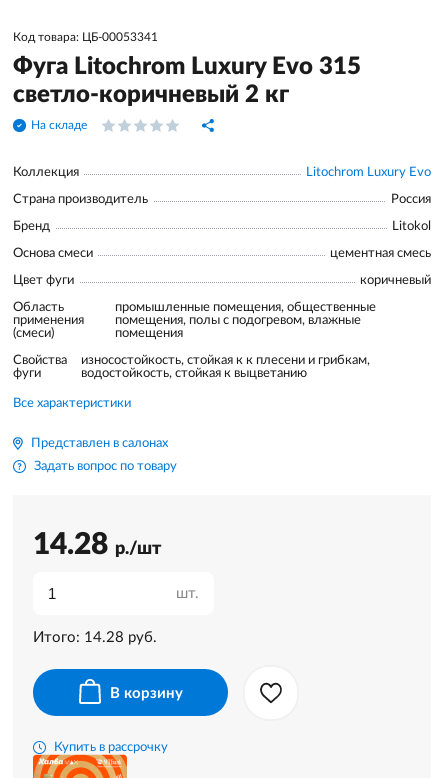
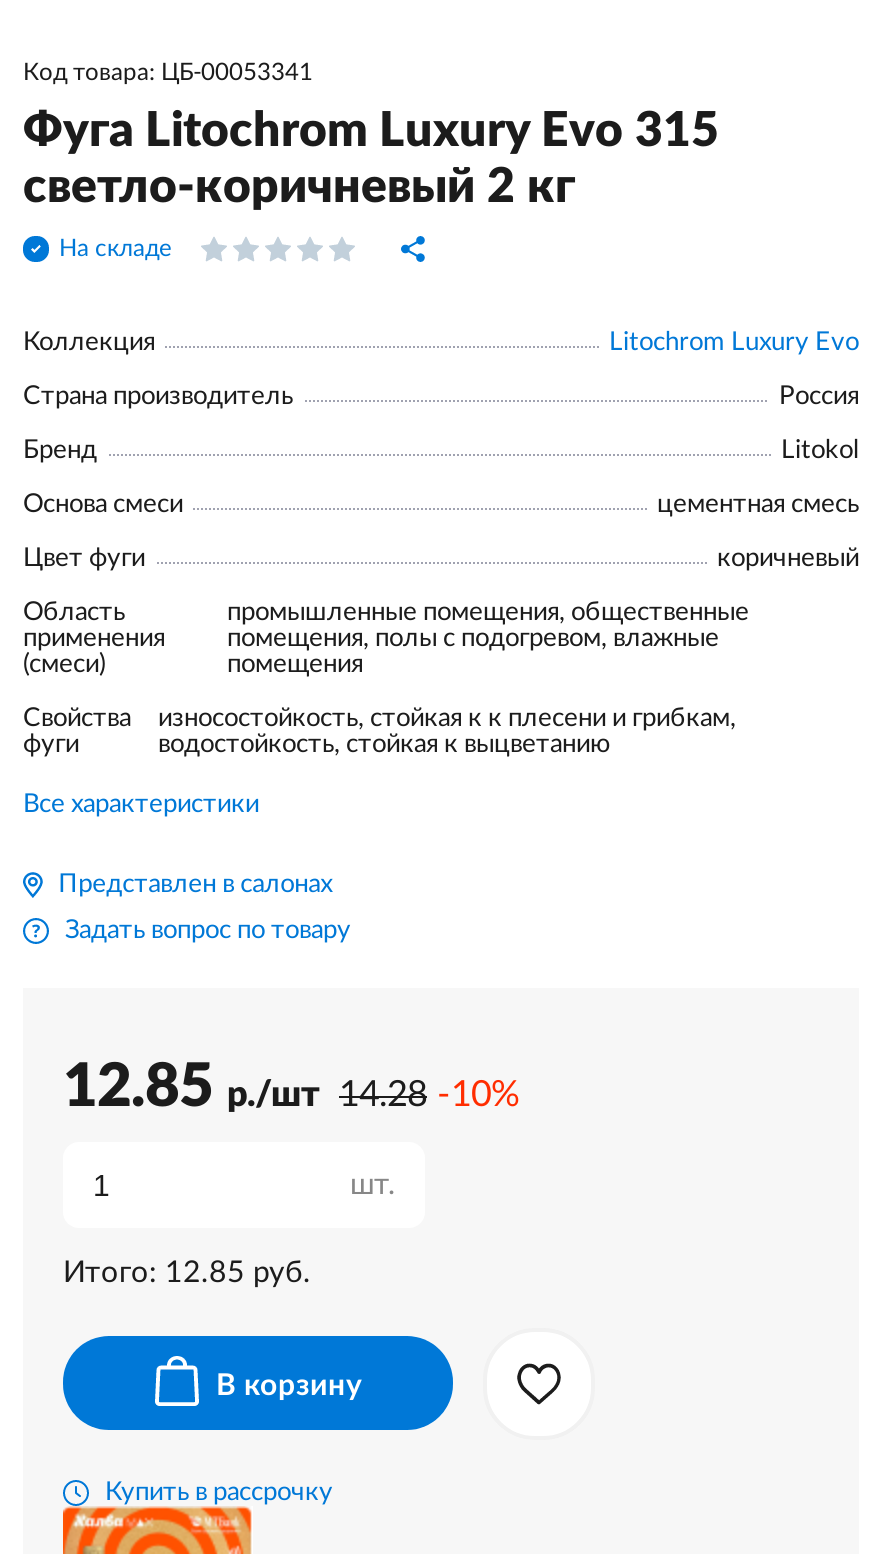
- 14.28 р./шт
+ 12.85 р./шт 14.28 -10%

- Итого: 14.28 руб.
+ Итого: 12.85 руб.
